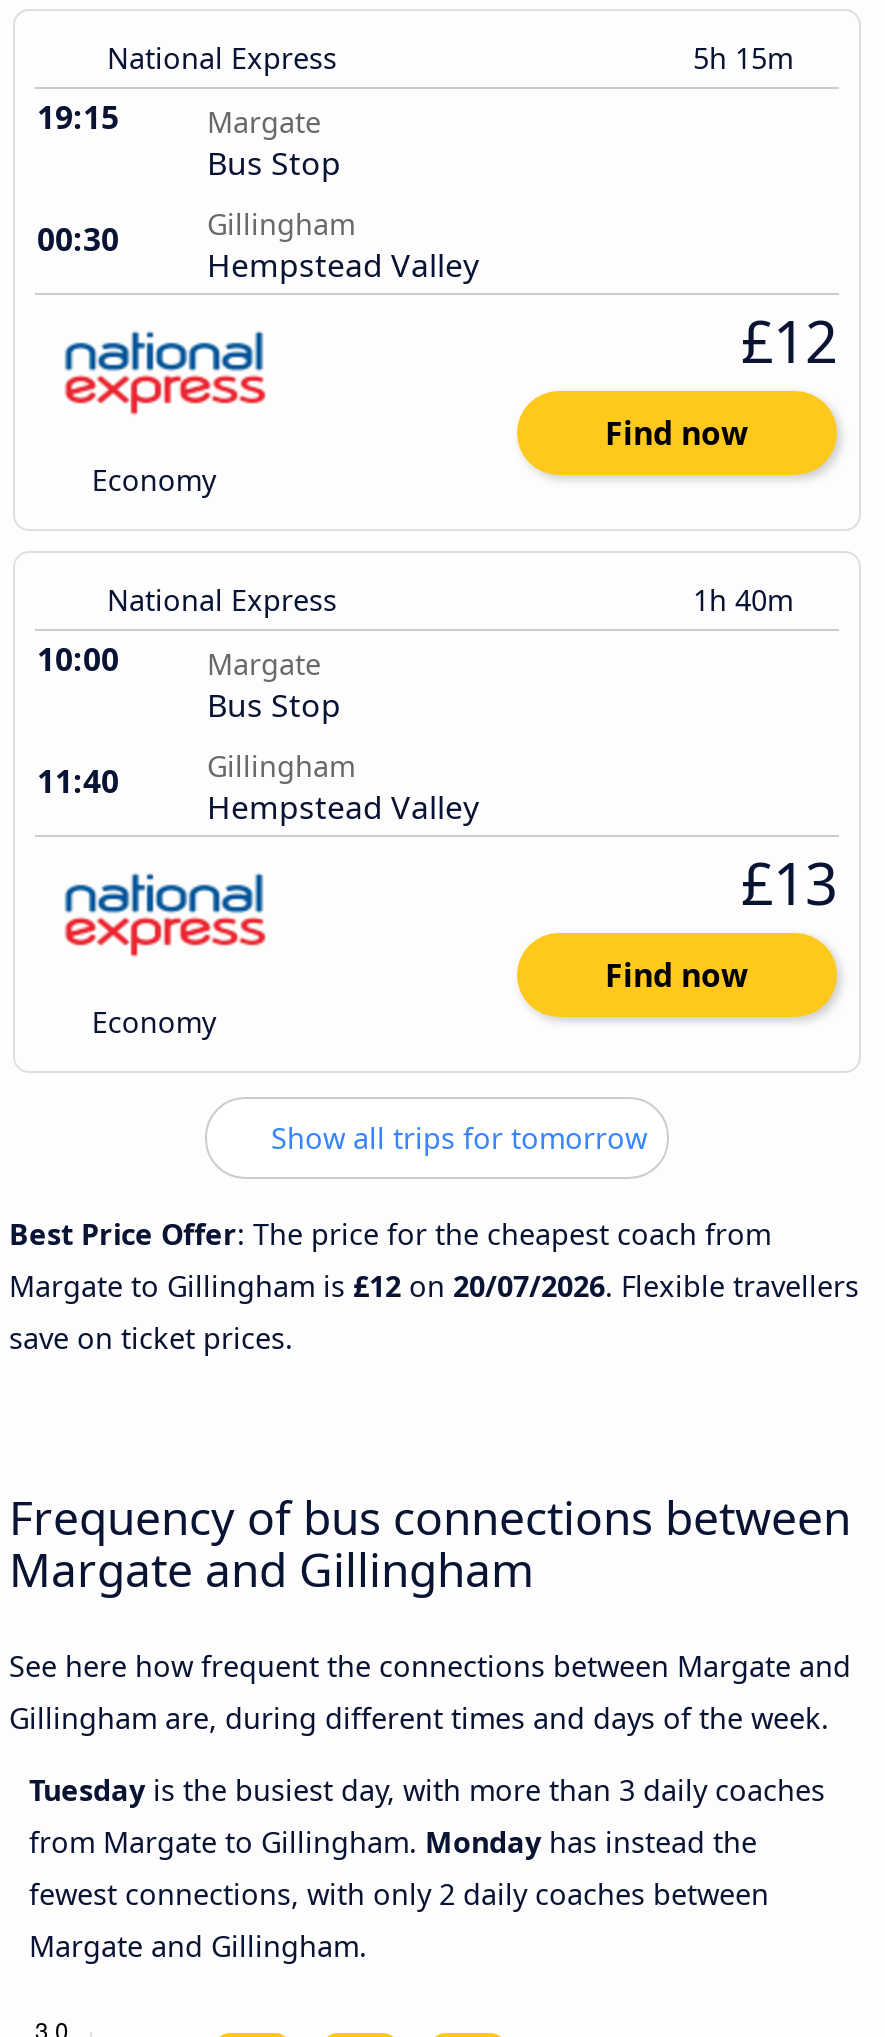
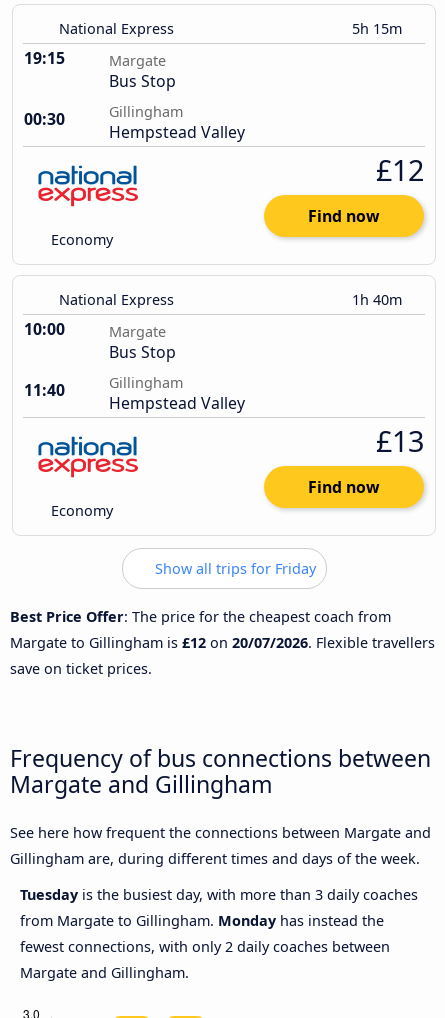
- Show all trips for tomorrow
+ Show all trips for Friday
